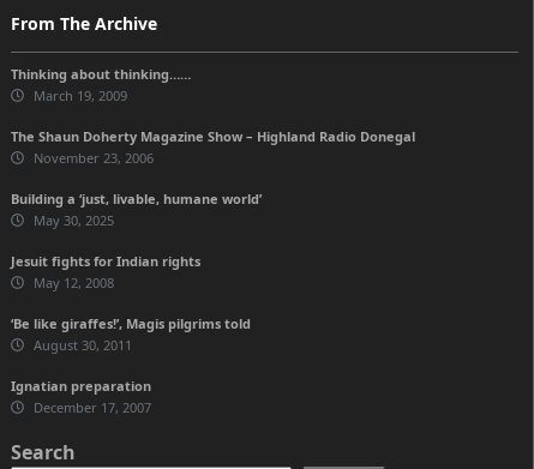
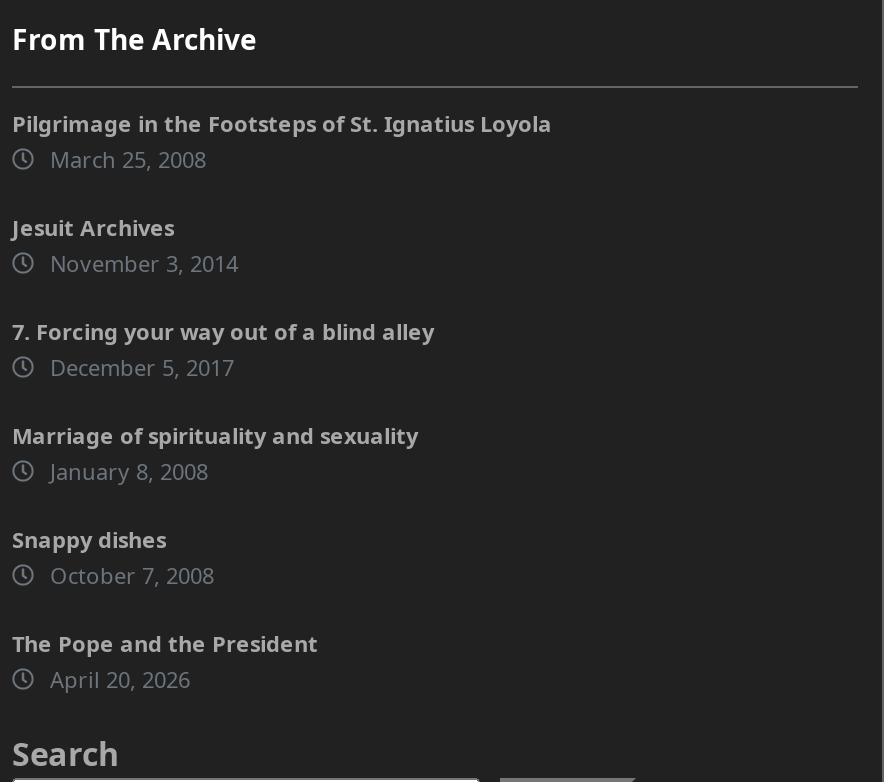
- Thinking about thinking……
- March 19, 2009
+ Pilgrimage in the Footsteps of St. Ignatius Loyola
+ March 25, 2008

- The Shaun Doherty Magazine Show – Highland Radio Donegal
- November 23, 2006
+ Jesuit Archives
+ November 3, 2014

- Building a ‘just, livable, humane world’
- May 30, 2025
+ 7. Forcing your way out of a blind alley
+ December 5, 2017

- Jesuit fights for Indian rights
- May 12, 2008
+ Marriage of spirituality and sexuality
+ January 8, 2008

- ‘Be like giraffes!’, Magis pilgrims told
- August 30, 2011
+ Snappy dishes
+ October 7, 2008

- Ignatian preparation
- December 17, 2007
+ The Pope and the President
+ April 20, 2026
